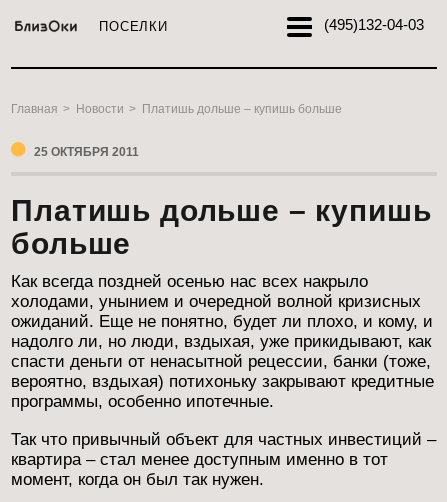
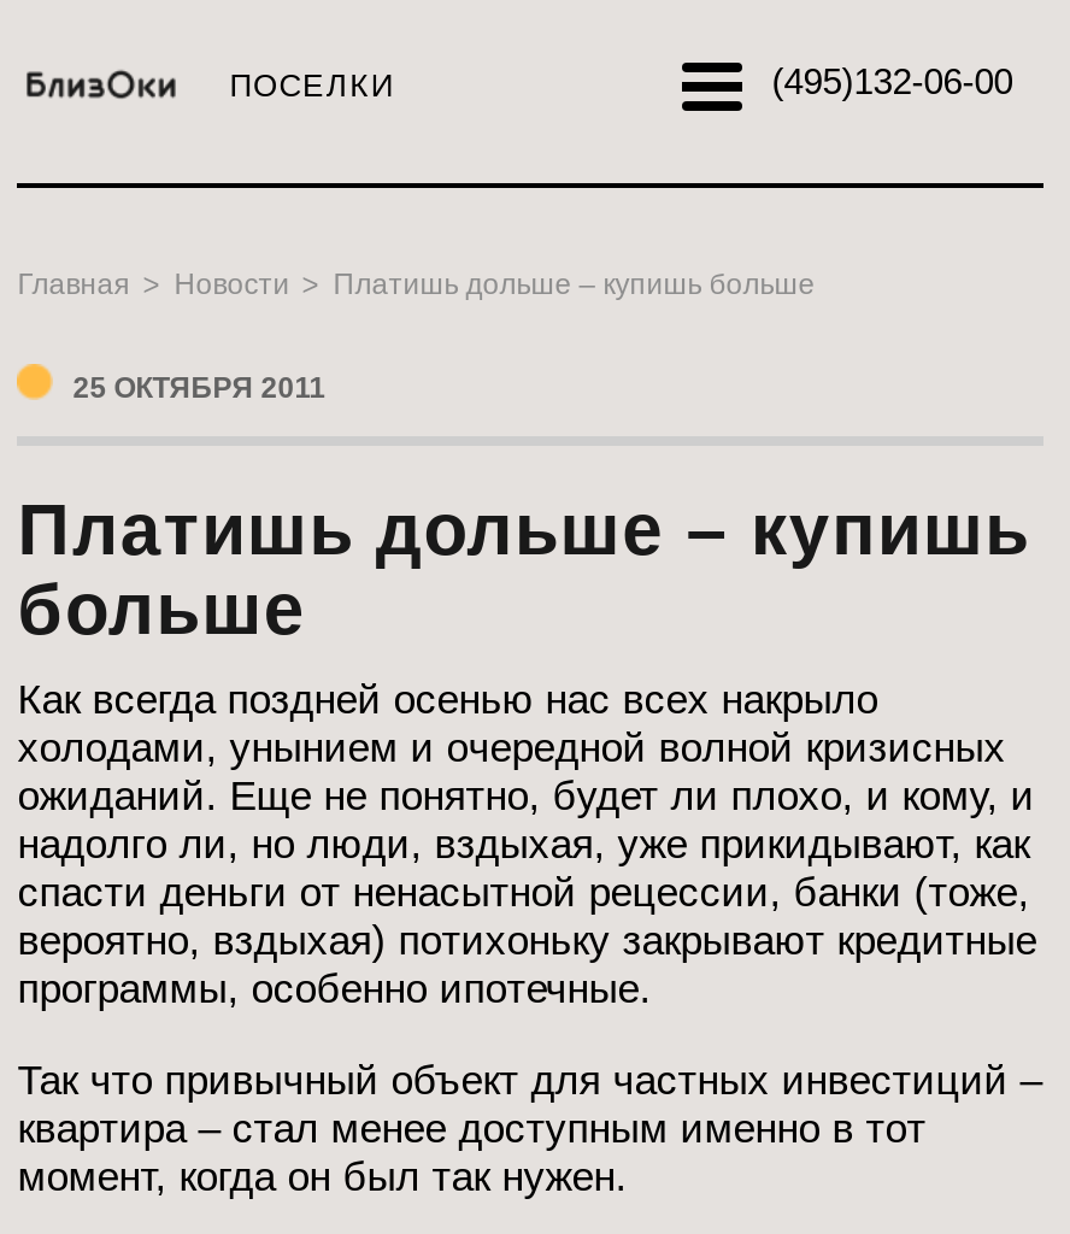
- (495)132-04-03
+ (495)132-06-00
